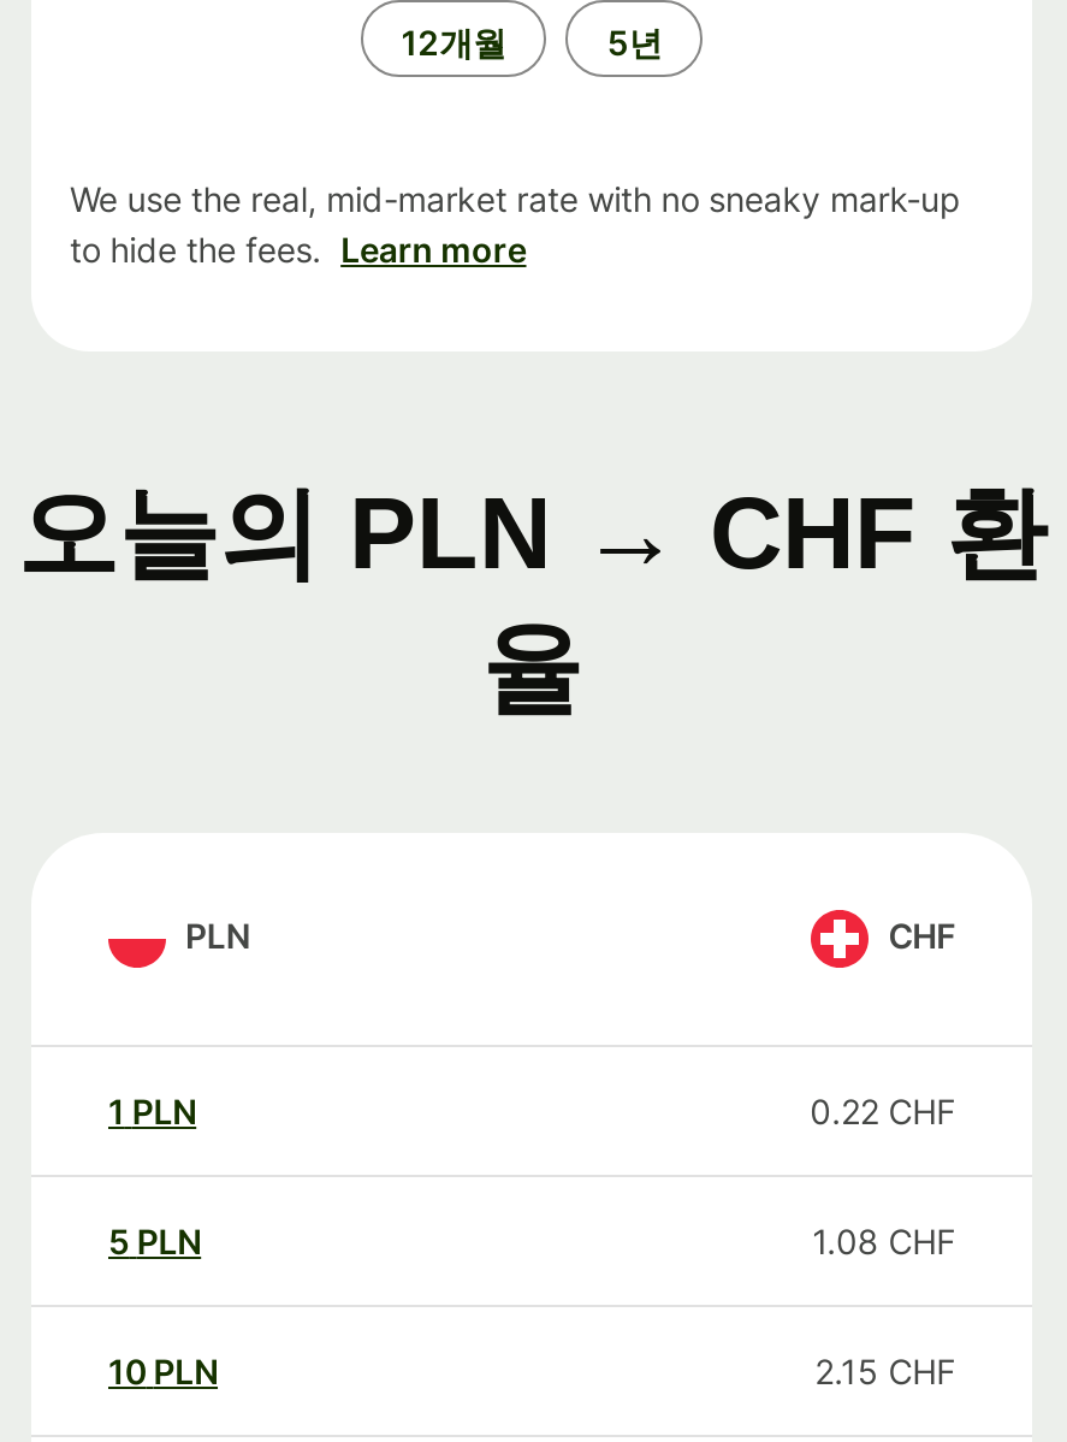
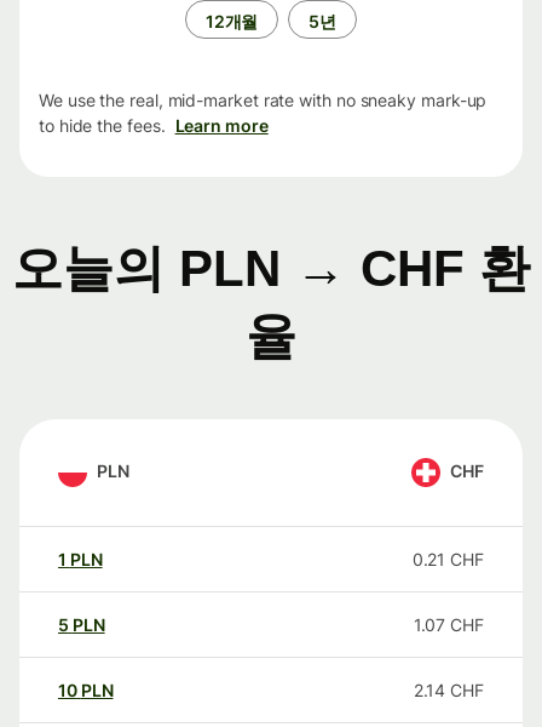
- 0.22 CHF
+ 0.21 CHF

- 1.08 CHF
+ 1.07 CHF

- 2.15 CHF
+ 2.14 CHF
